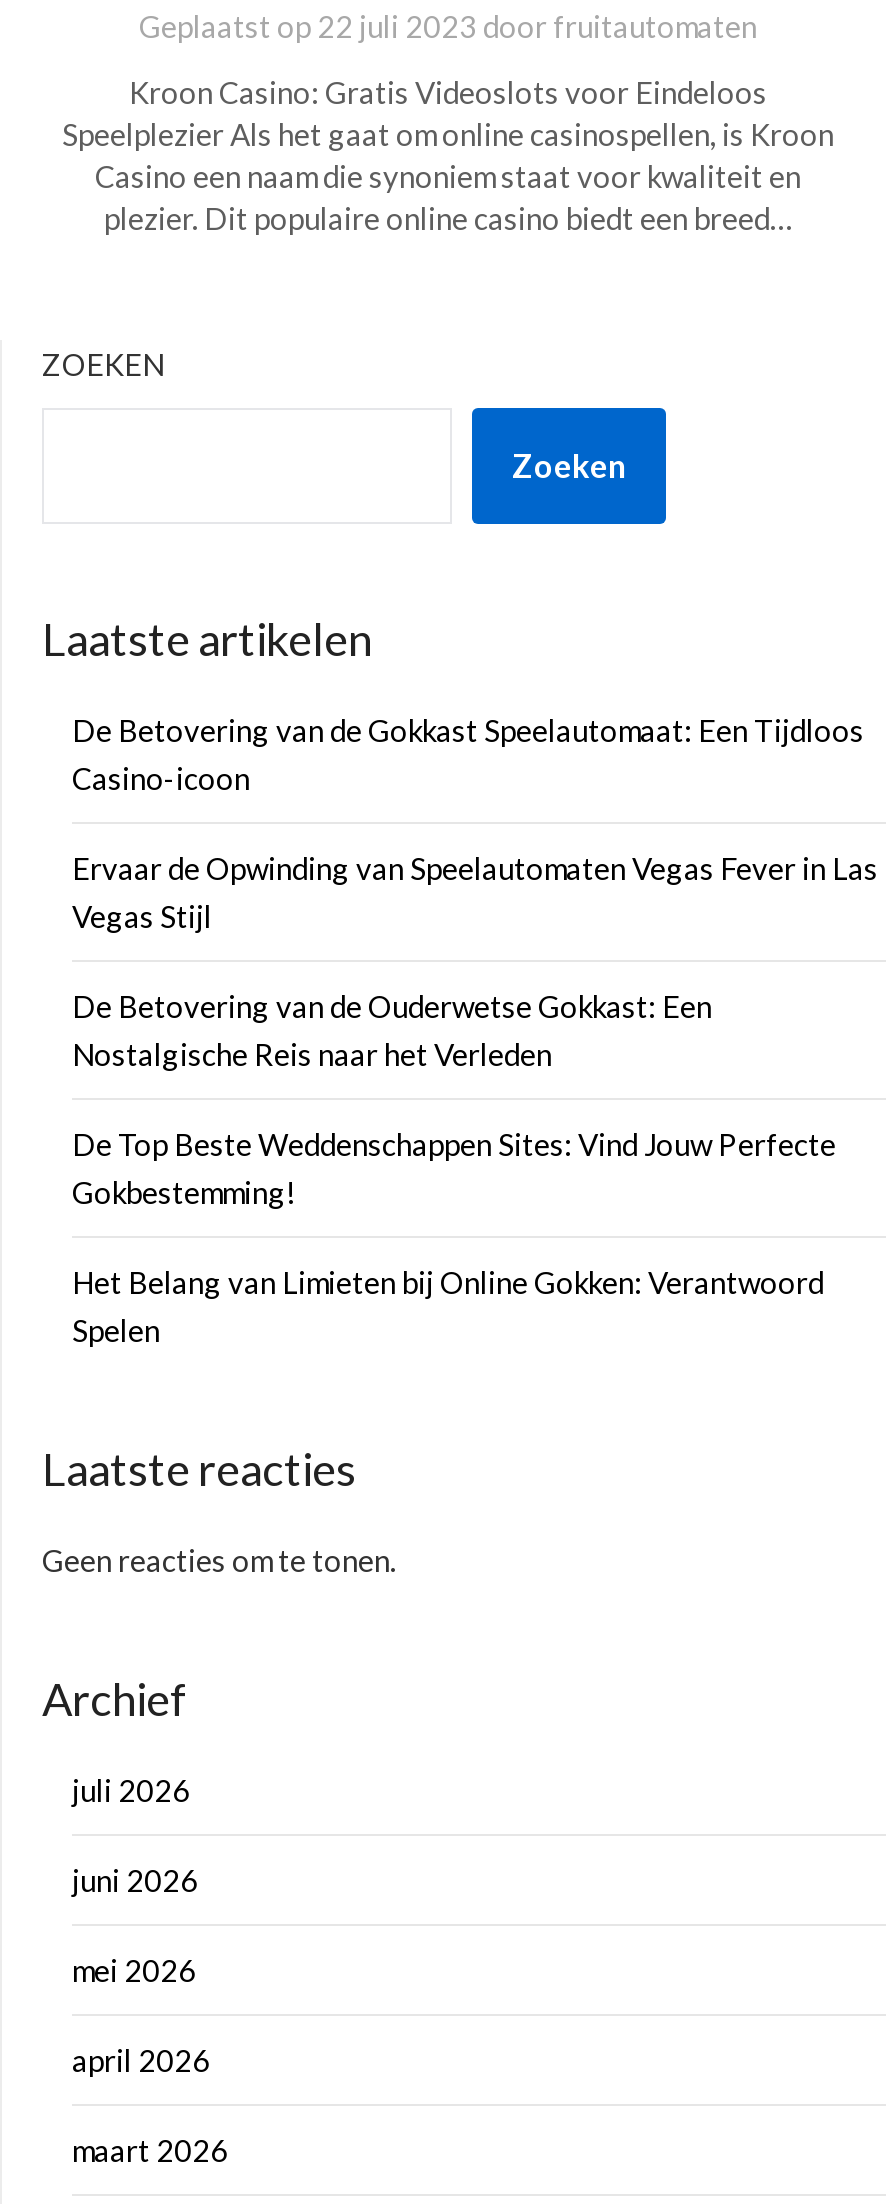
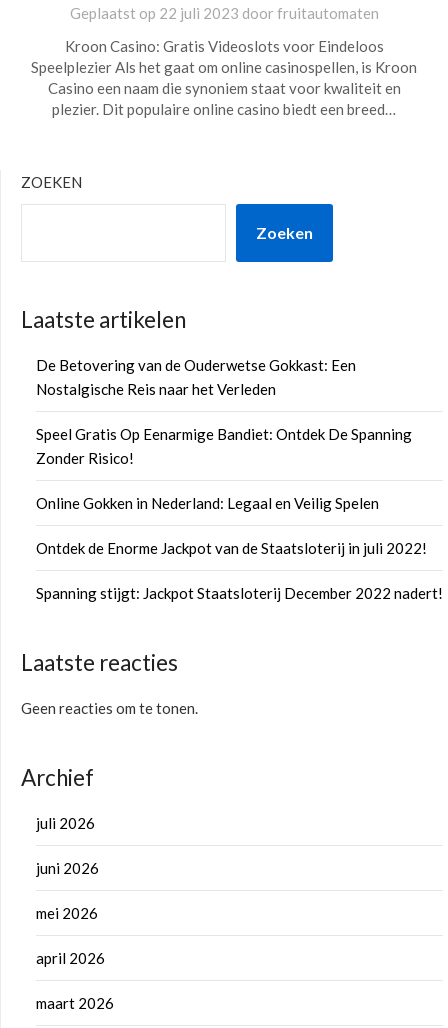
- De Betovering van de Gokkast Speelautomaat: Een Tijdloos
- Casino-icoon
- Ervaar de Opwinding van Speelautomaten Vegas Fever in Las
- Vegas Stijl

moved up: De Betovering van de Ouderwetse Gokkast: Een | Nostalgische Reis naar het Verleden

- De Top Beste Weddenschappen Sites: Vind Jouw Perfecte
- Gokbestemming!
- Het Belang van Limieten bij Online Gokken: Verantwoord
- Spelen
+ Speel Gratis Op Eenarmige Bandiet: Ontdek De Spanning
+ Zonder Risico!
+ Online Gokken in Nederland: Legaal en Veilig Spelen
+ Ontdek de Enorme Jackpot van de Staatsloterij in juli 2022!
+ Spanning stijgt: Jackpot Staatsloterij December 2022 nadert!
